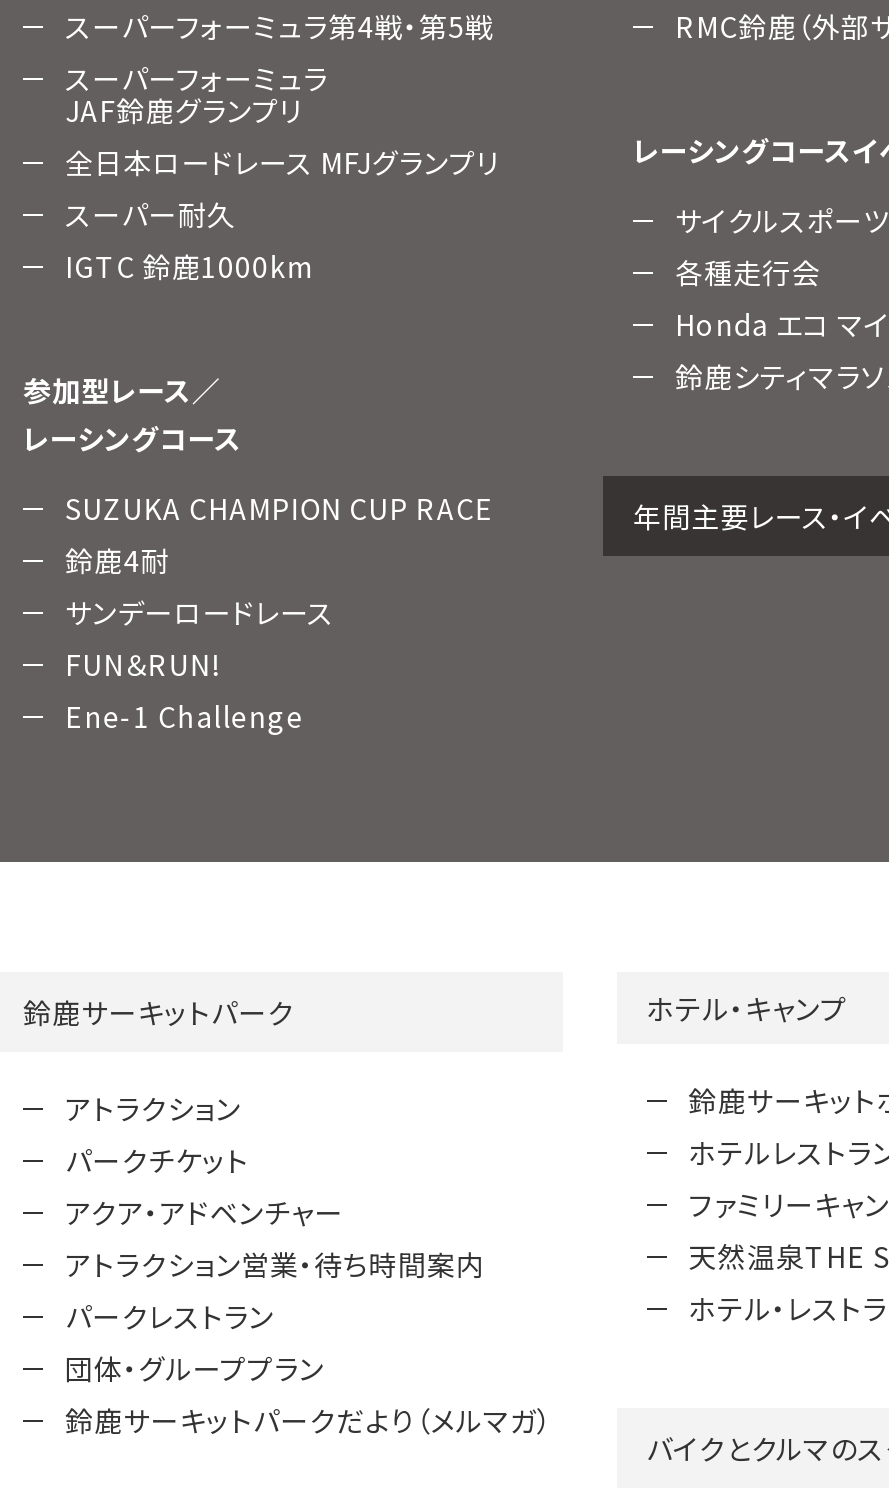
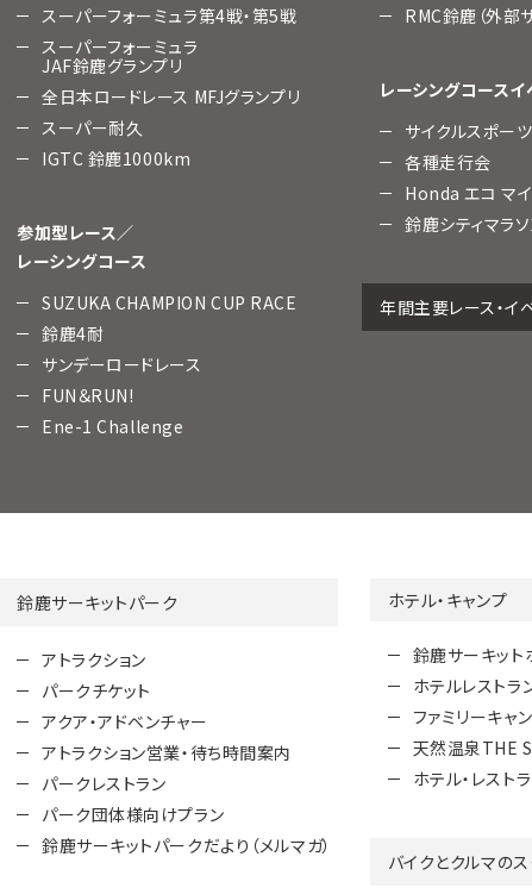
- 団体・グループプラン
+ パーク団体様向けプラン
